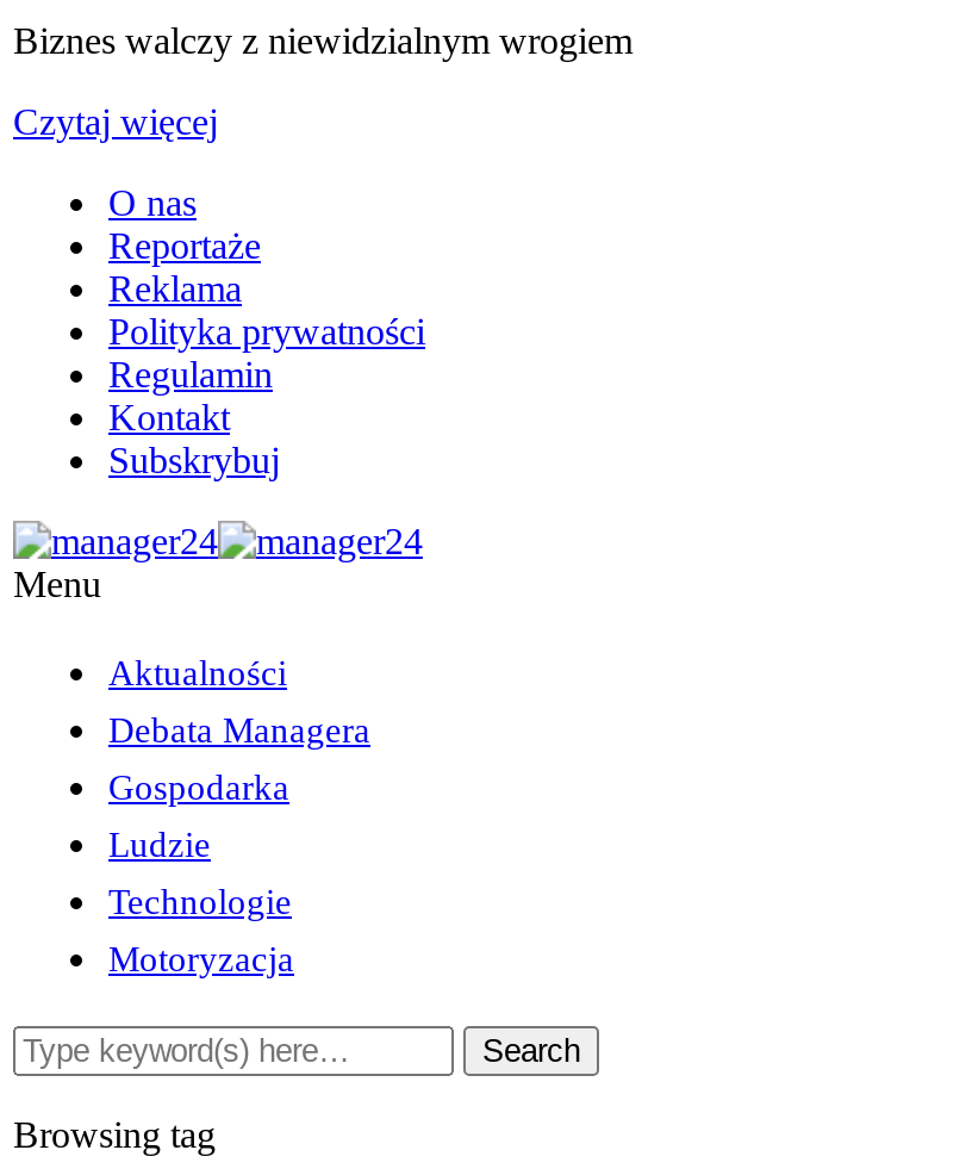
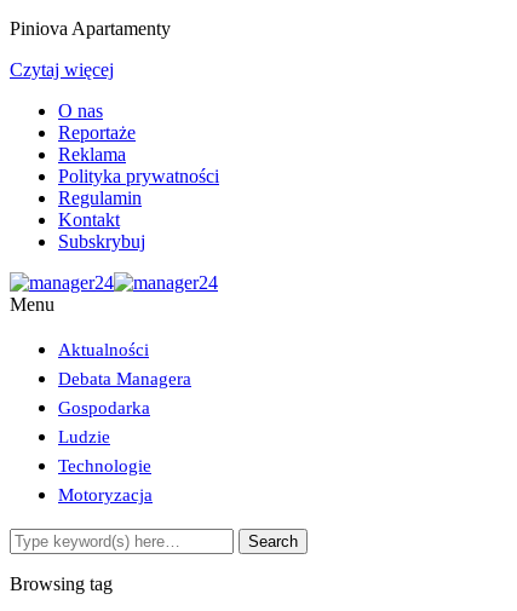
- Biznes walczy z niewidzialnym wrogiem
+ Piniova Apartamenty
